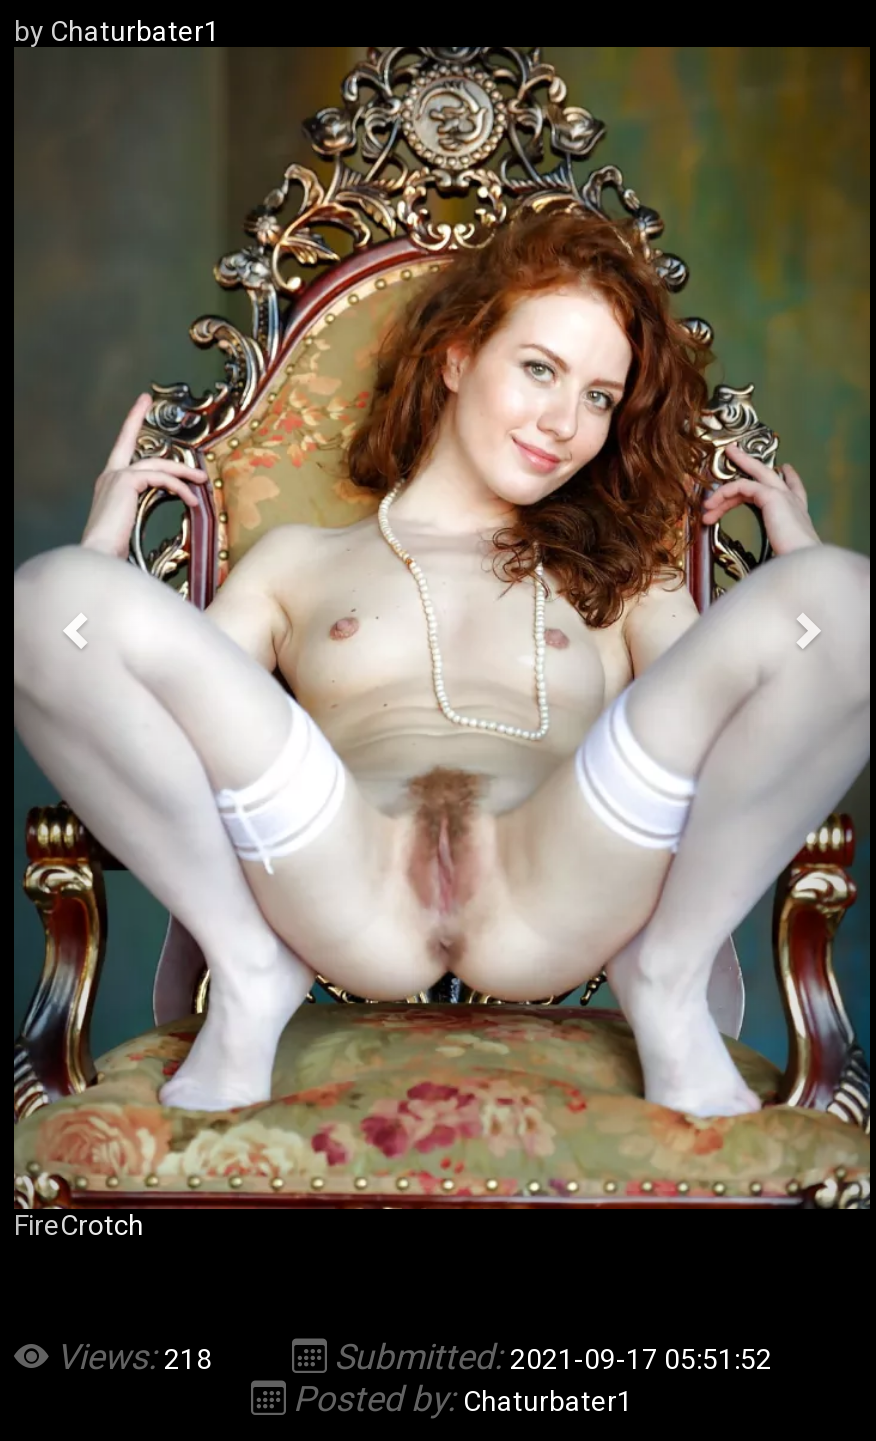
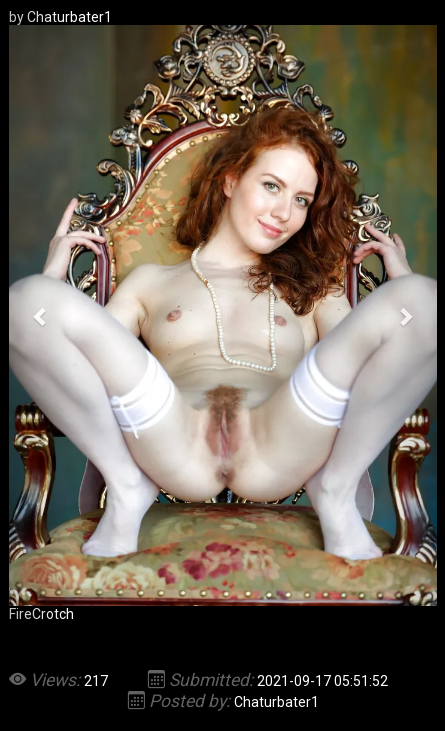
- Views: 218
+ Views: 217
